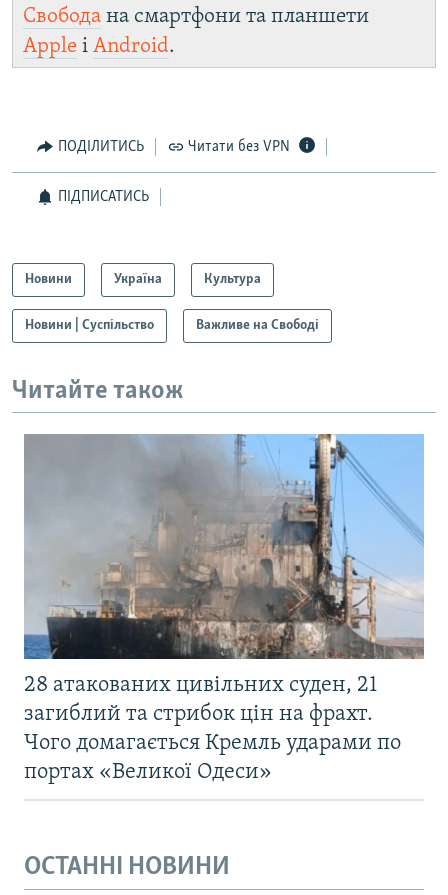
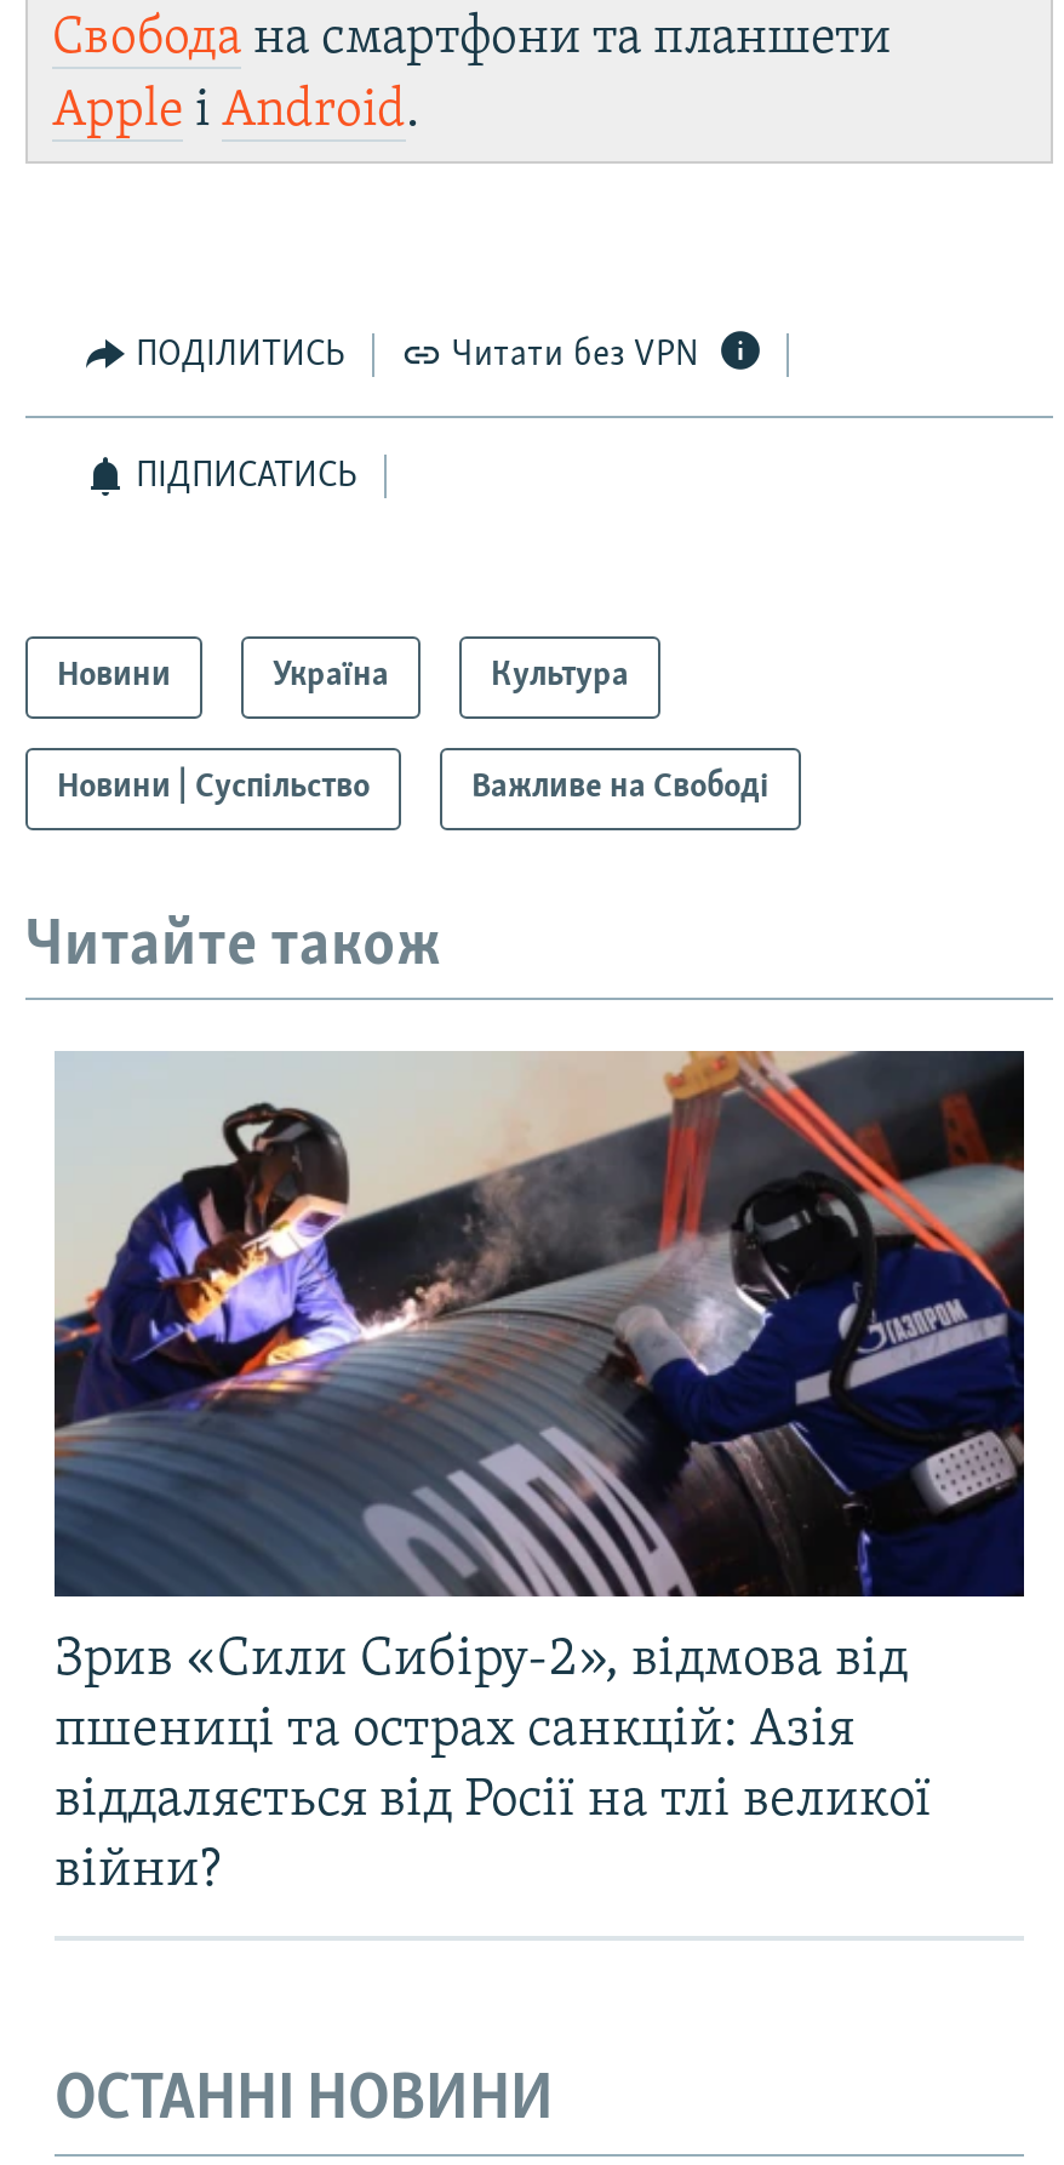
- [image]
- 28 атакованих цивільних суден, 21
- загиблий та стрибок цін на фрахт.
- Чого домагається Кремль ударами по
- портах «Великої Одеси»
+ [image]
+ Зрив «Сили Сибіру-2», відмова від
+ пшениці та острах санкцій: Азія
+ віддаляється від Росії на тлі великої
+ війни?
